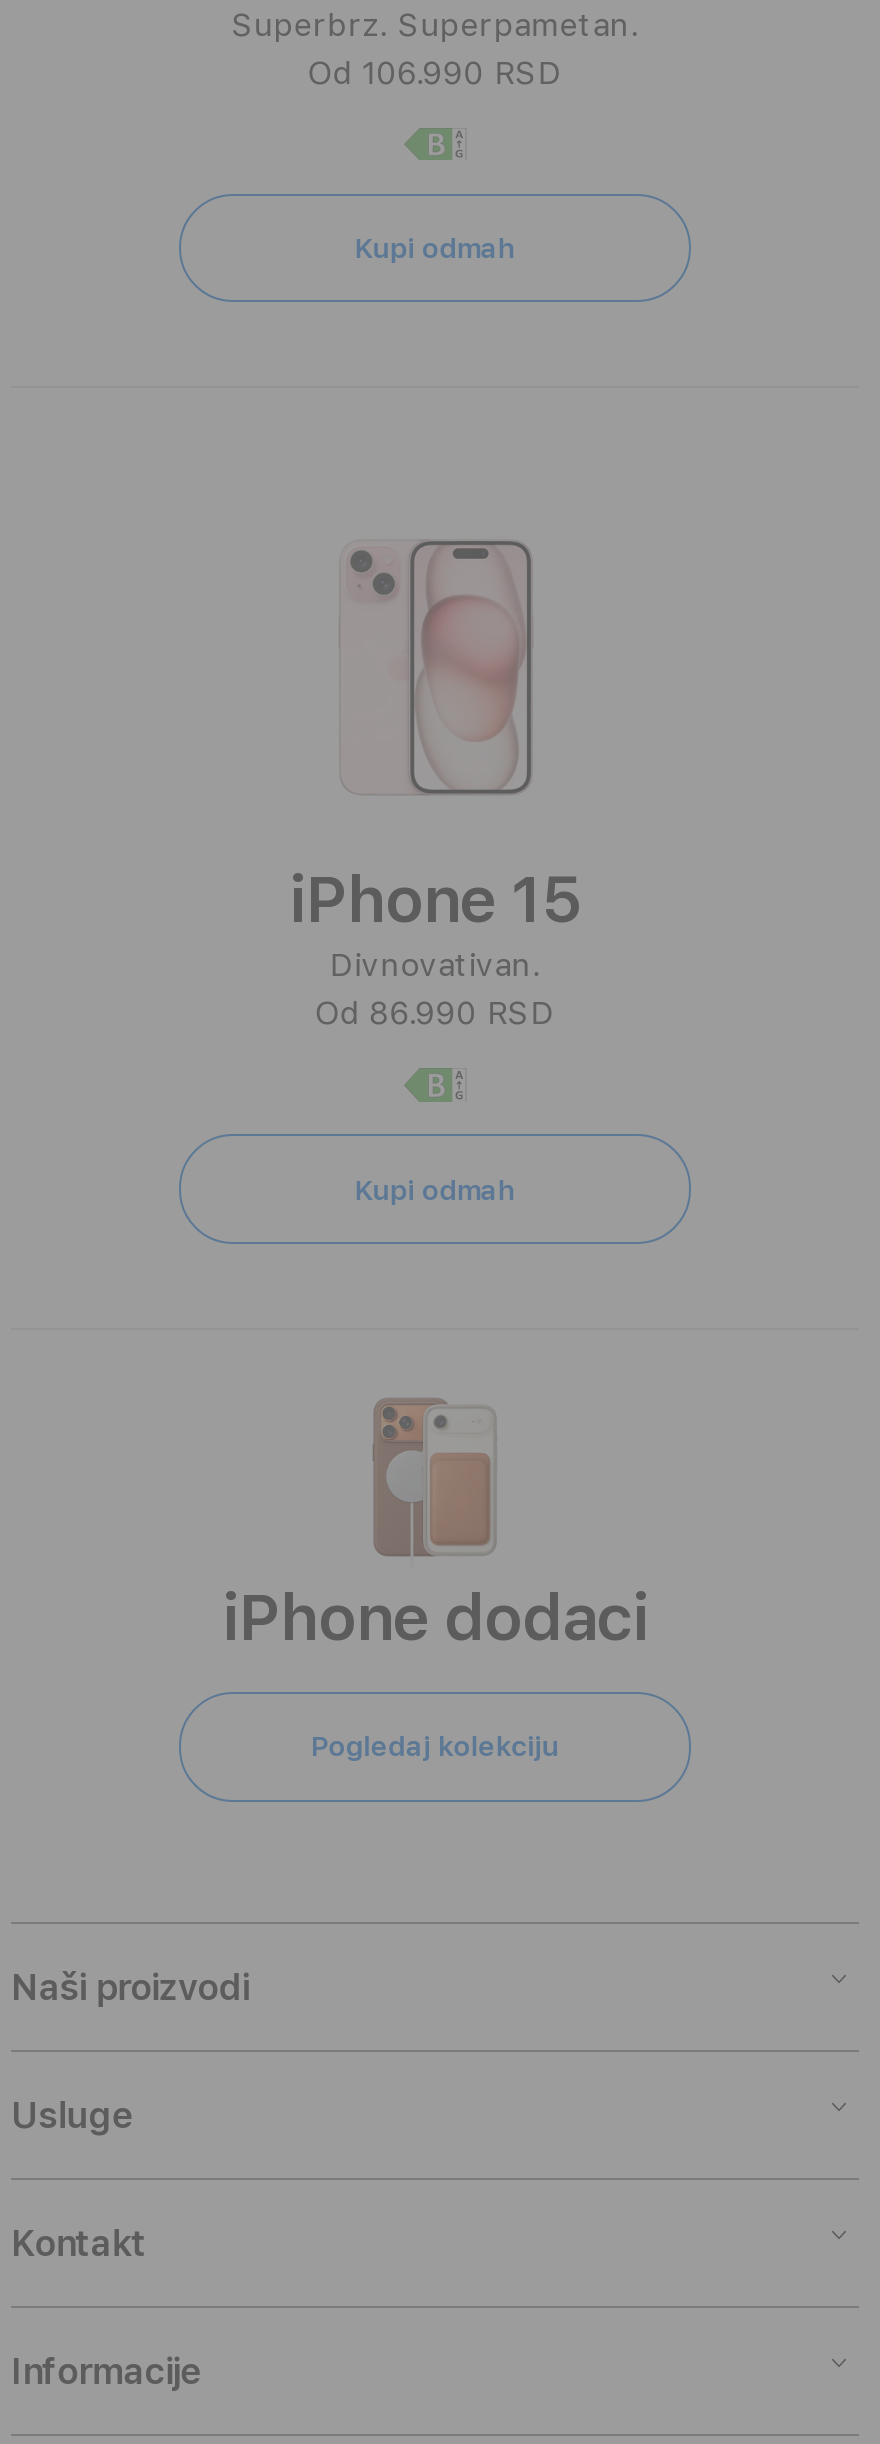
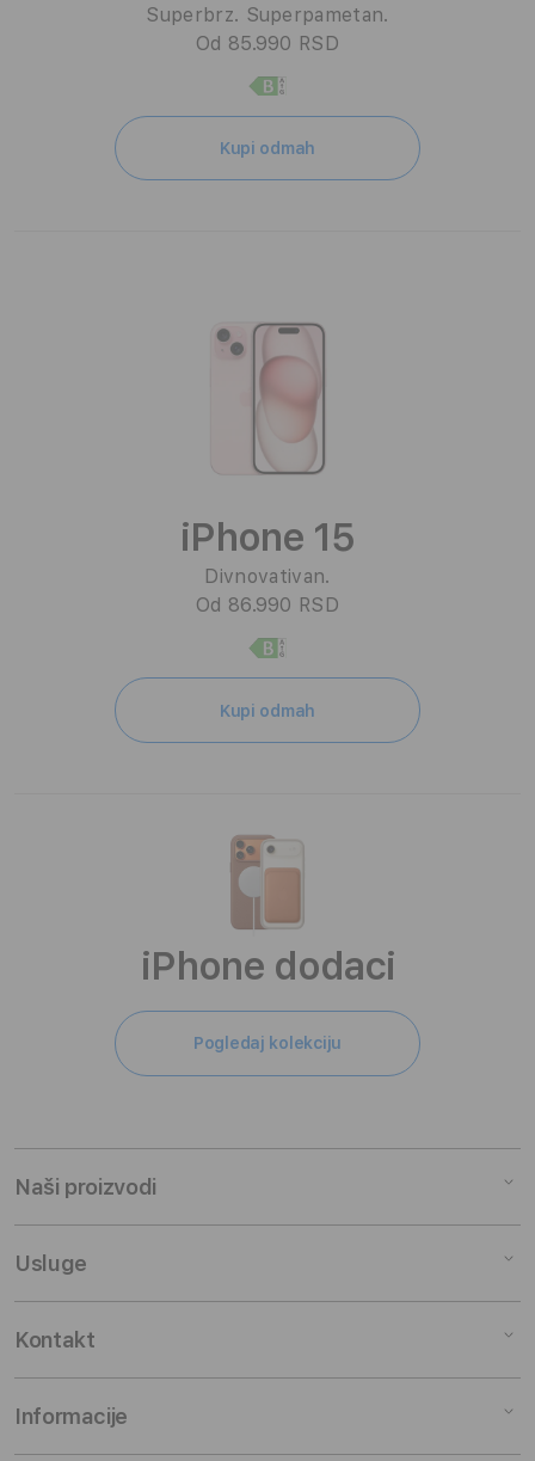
- Od 106.990 RSD
+ Od 85.990 RSD
